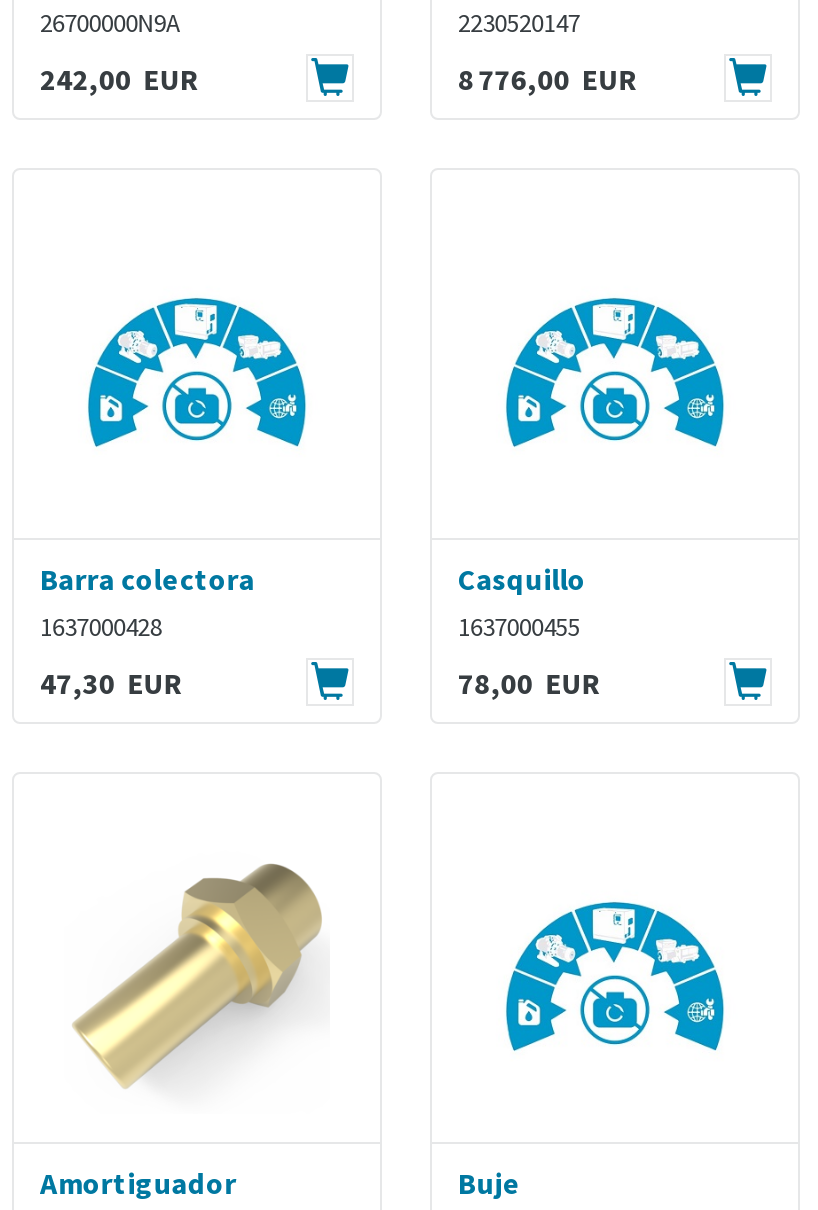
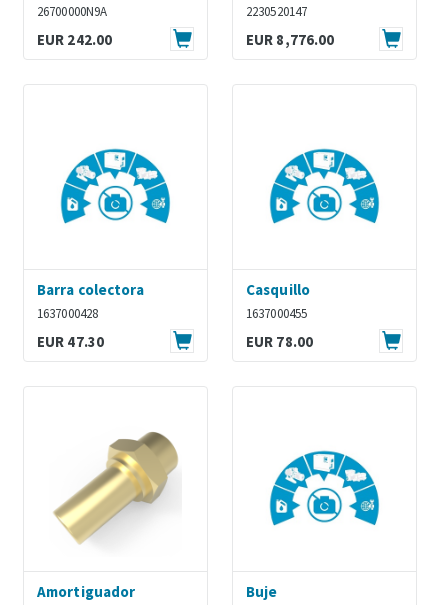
- 242,00 EUR
+ EUR 242.00

- 8 776,00 EUR
+ EUR 8,776.00

- 47,30 EUR
+ EUR 47.30

- 78,00 EUR
+ EUR 78.00
